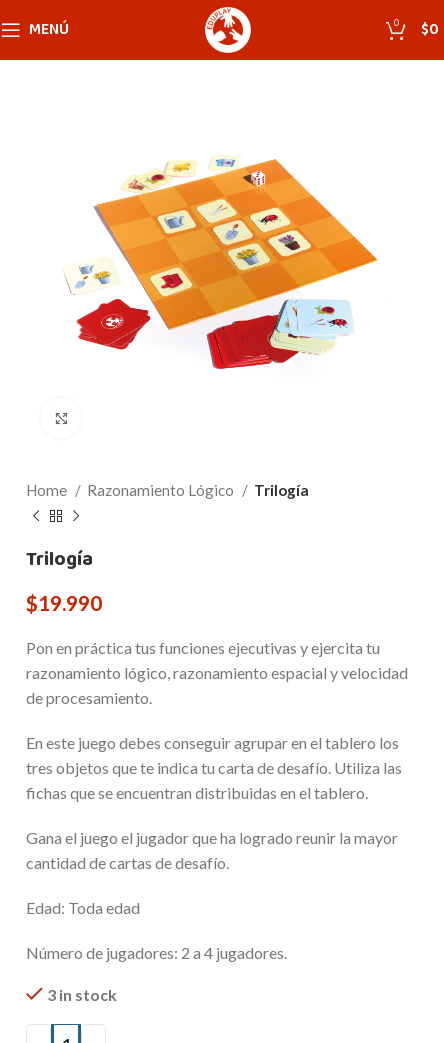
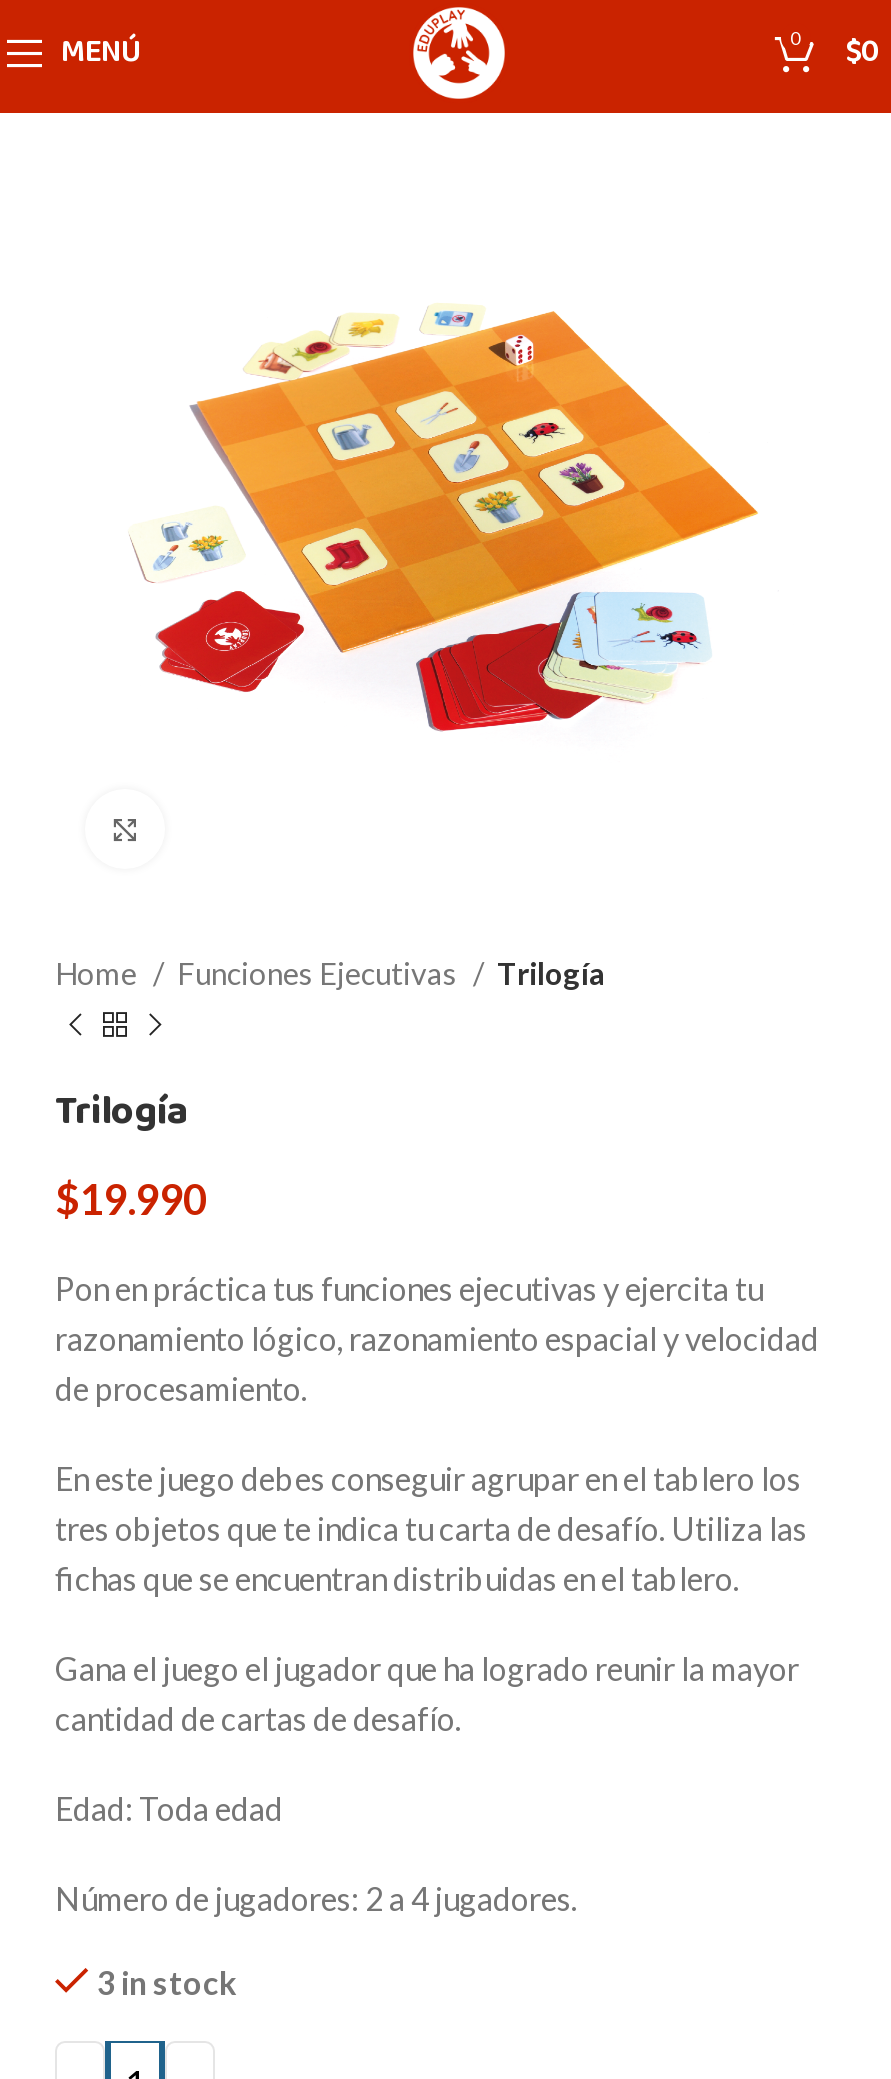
- Razonamiento Lógico
+ Funciones Ejecutivas
